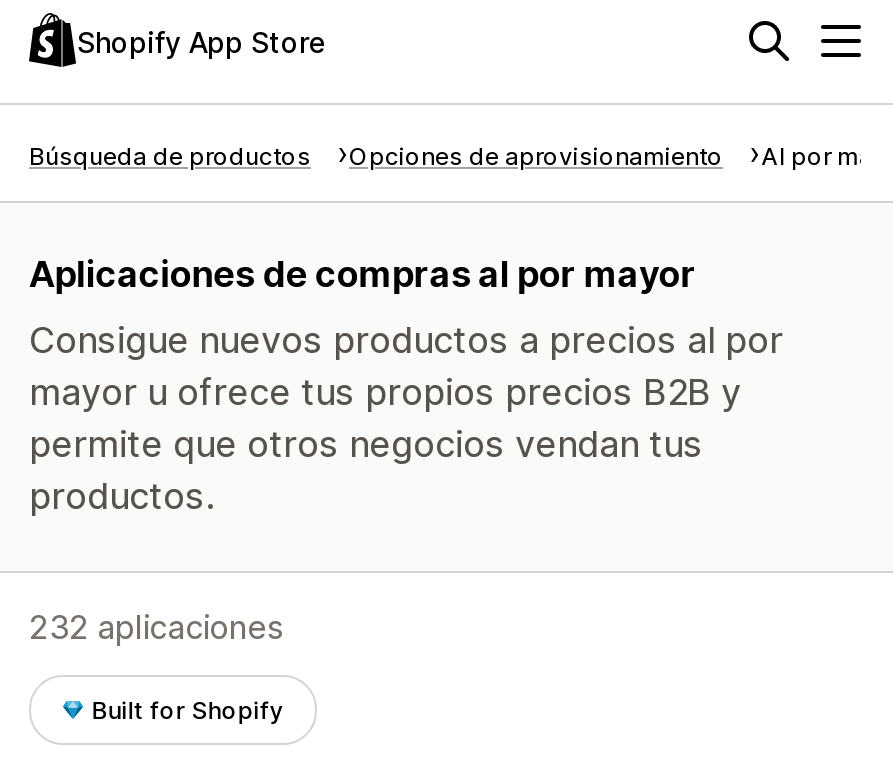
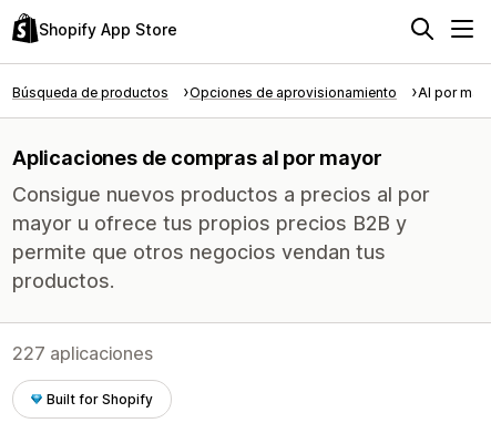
- 232 aplicaciones
+ 227 aplicaciones
